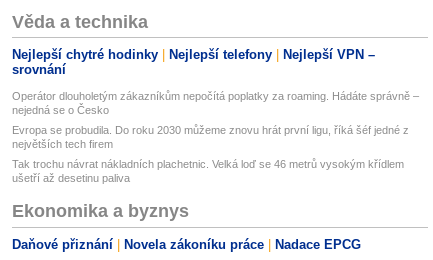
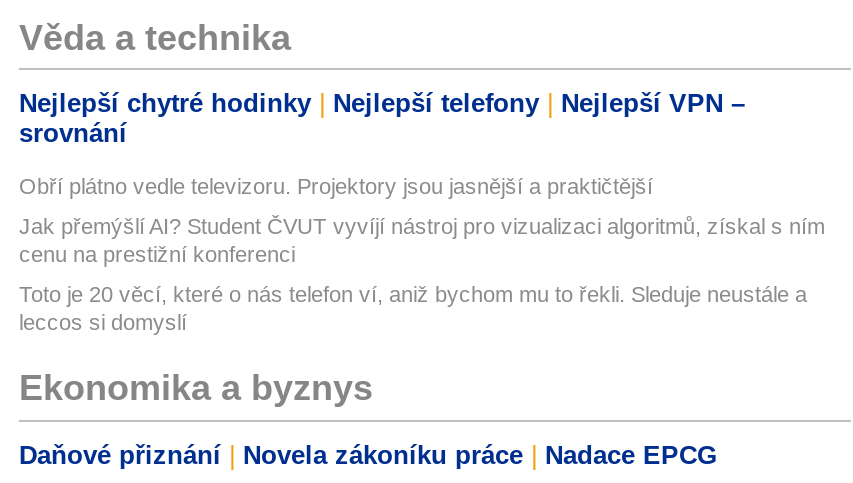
- Operátor dlouholetým zákazníkům nepočítá poplatky za roaming. Hádáte správně –
- nejedná se o Česko
+ Obří plátno vedle televizoru. Projektory jsou jasnější a praktičtější

- Evropa se probudila. Do roku 2030 můžeme znovu hrát první ligu, říká šéf jedné z
- největších tech firem
+ Jak přemýšlí AI? Student ČVUT vyvíjí nástroj pro vizualizaci algoritmů, získal s ním
+ cenu na prestižní konferenci

- Tak trochu návrat nákladních plachetnic. Velká loď se 46 metrů vysokým křídlem
- ušetří až desetinu paliva
+ Toto je 20 věcí, které o nás telefon ví, aniž bychom mu to řekli. Sleduje neustále a
+ leccos si domyslí
